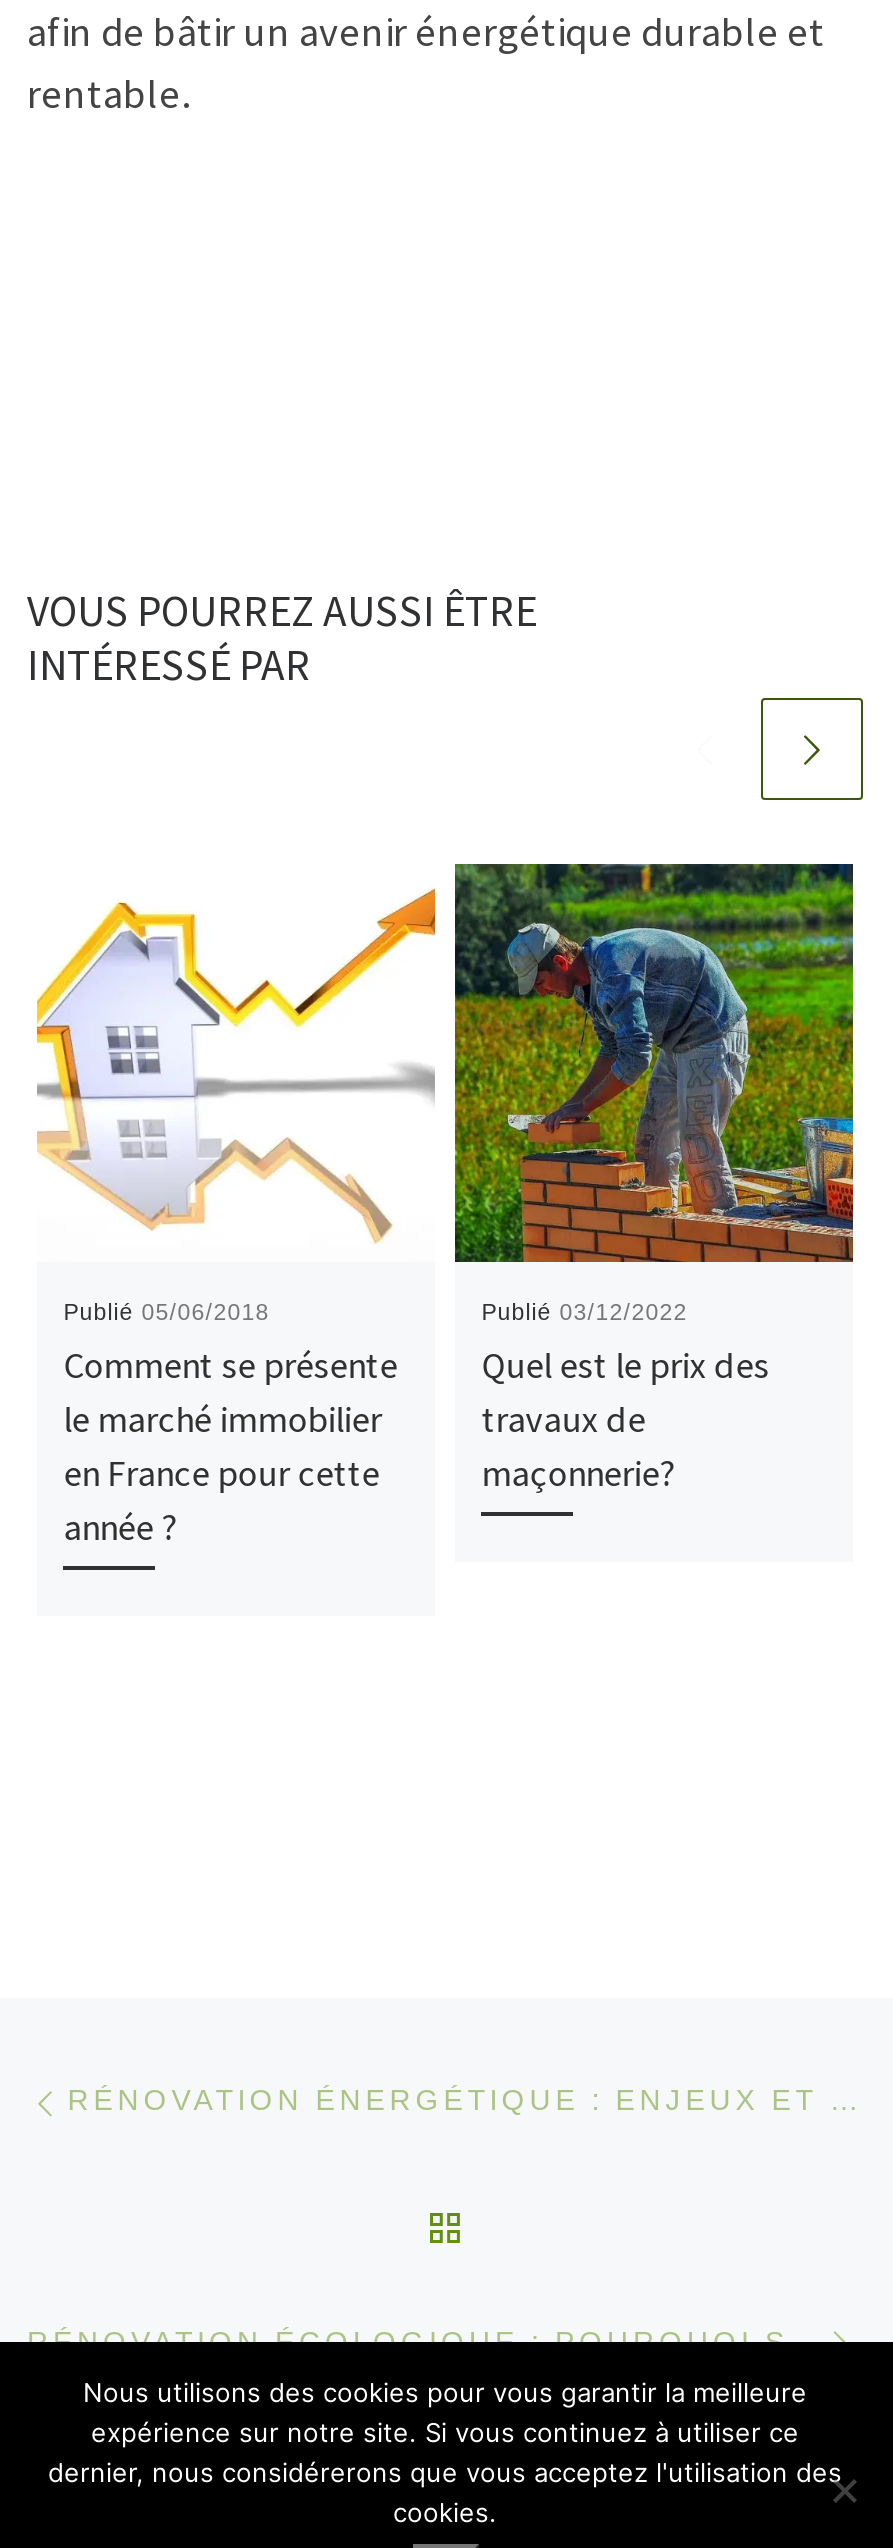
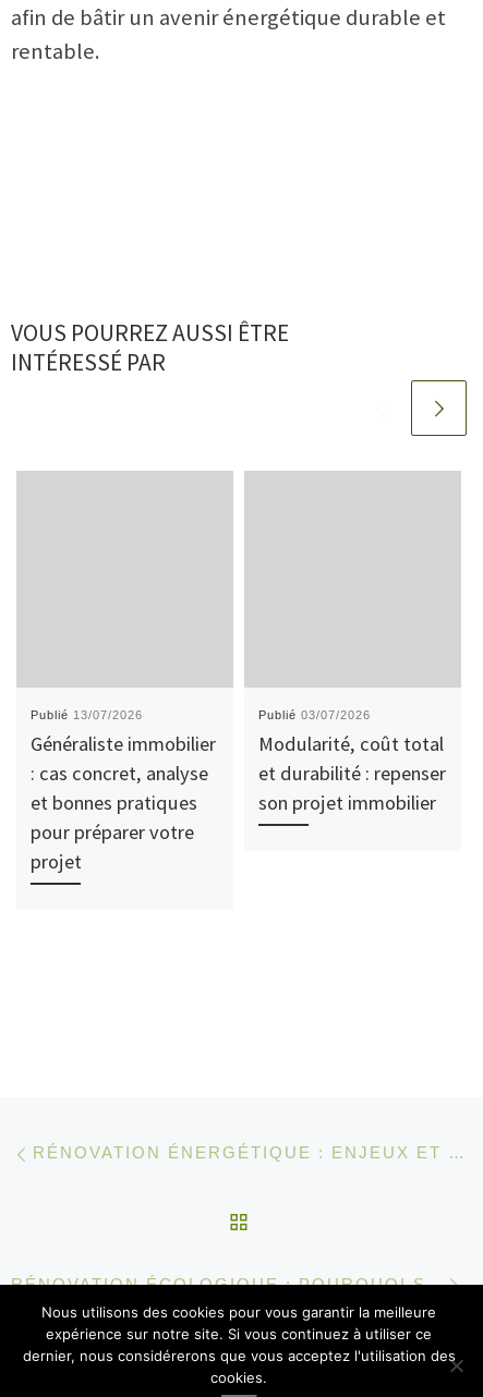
- [image]

- [image]

- Publié 05/06/2018
- Comment se présente
- le marché immobilier
- en France pour cette
- année ?
+ Publié 13/07/2026
+ Généraliste immobilier
+ : cas concret, analyse
+ et bonnes pratiques
+ pour préparer votre
+ projet

- Publié 03/12/2022
- Quel est le prix des
- travaux de
- maçonnerie?
+ Publié 03/07/2026
+ Modularité, coût total
+ et durabilité : repenser
+ son projet immobilier
